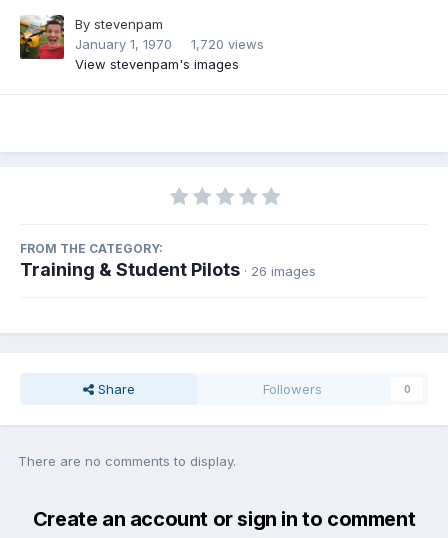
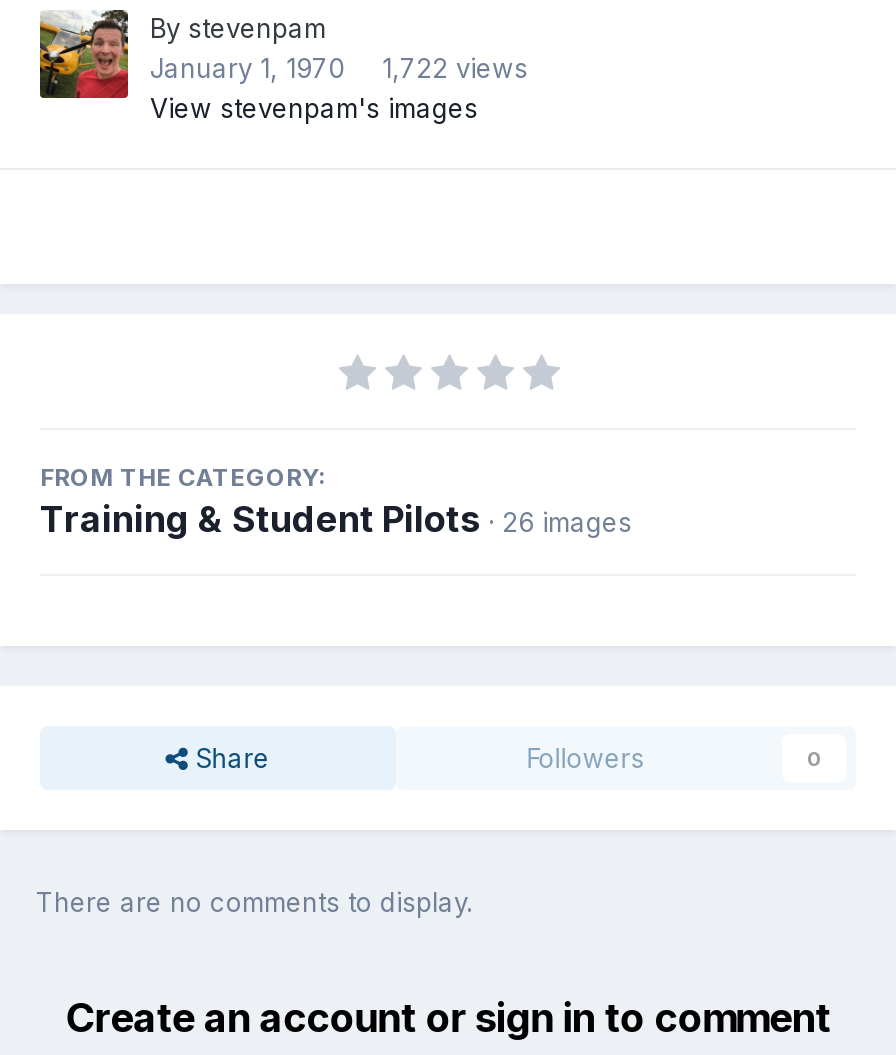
- January 1, 1970 1,720 views
+ January 1, 1970 1,722 views
